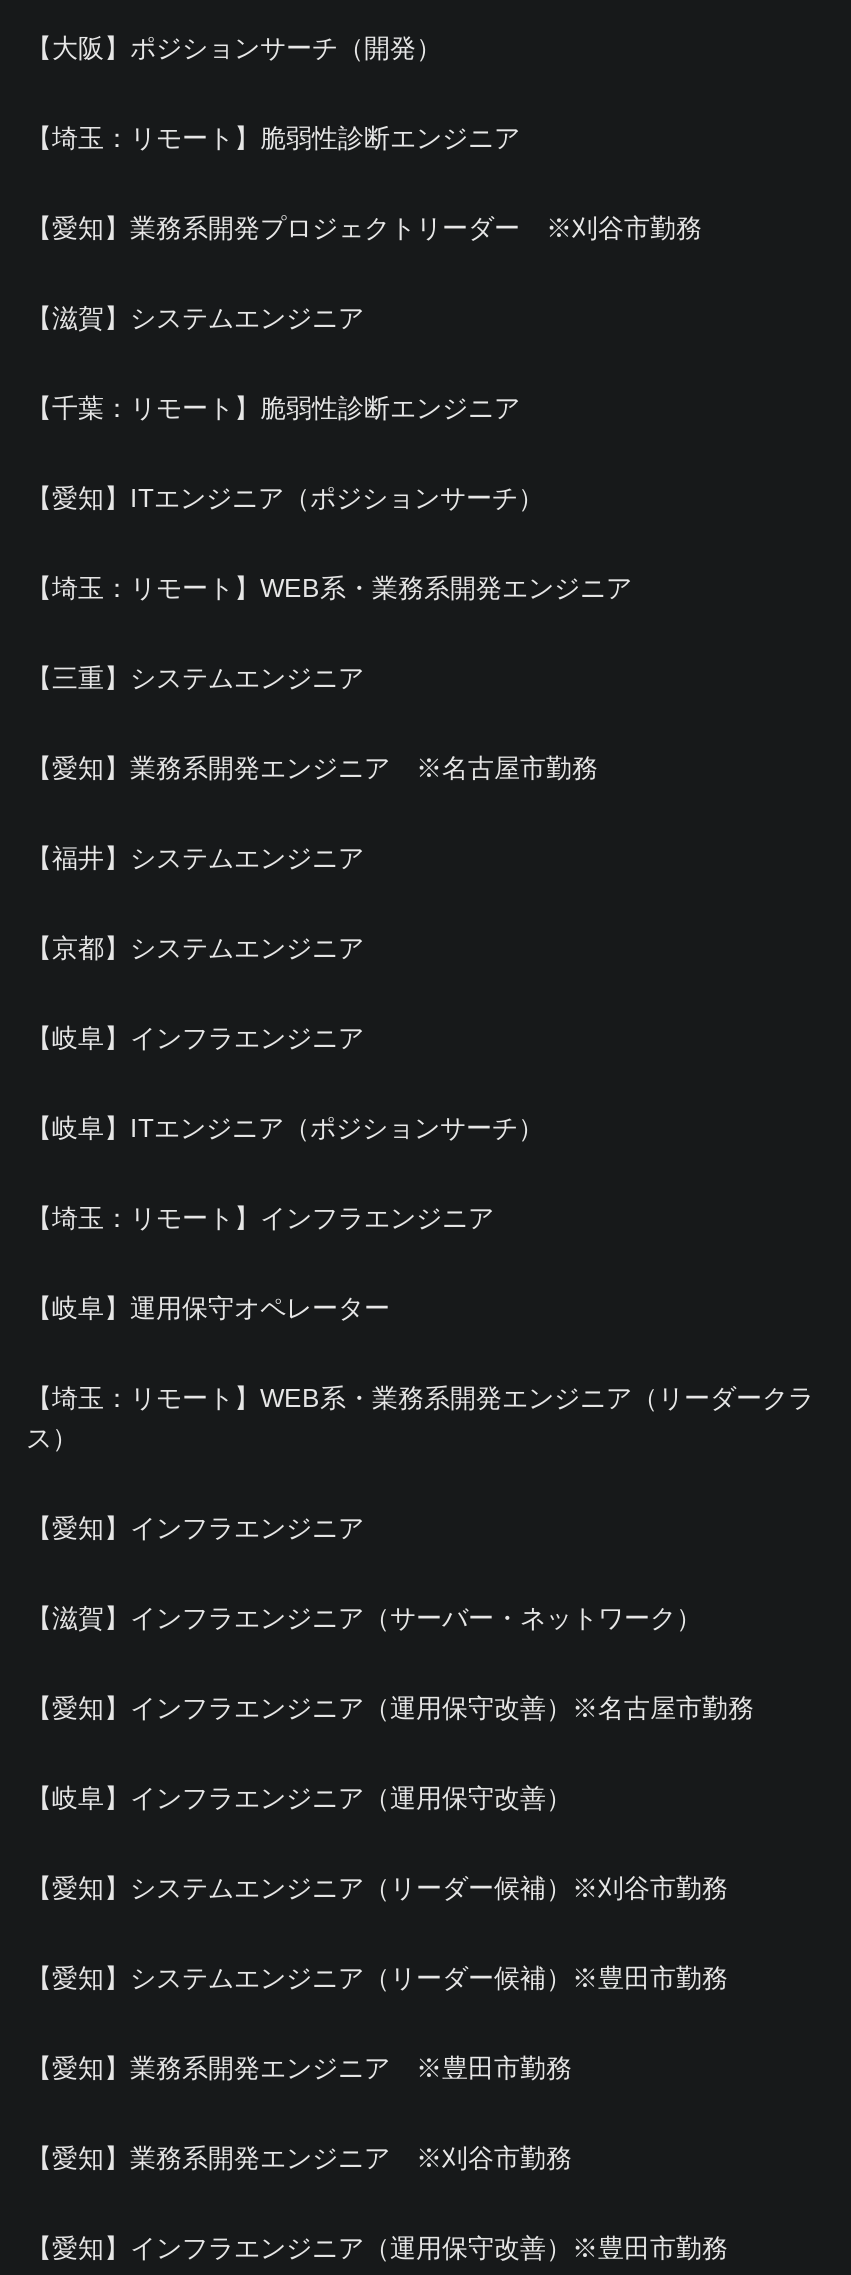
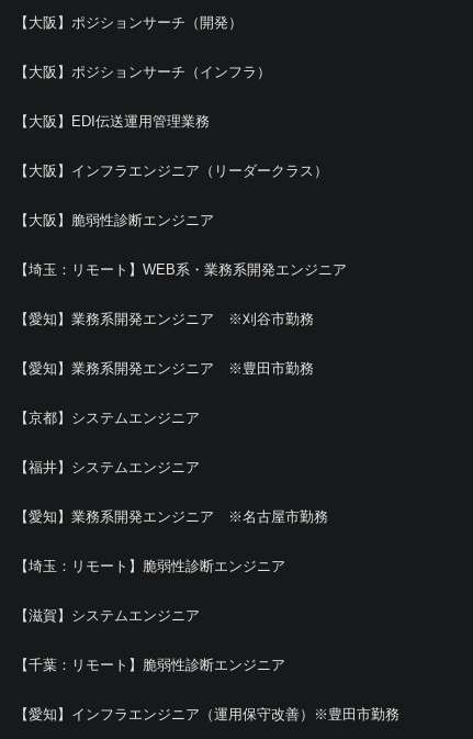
+ 【大阪】ポジションサーチ（インフラ）
+ 【大阪】EDI伝送運用管理業務
+ 【大阪】インフラエンジニア（リーダークラス）
+ 【大阪】脆弱性診断エンジニア

moved down: 【埼玉：リモート】脆弱性診断エンジニア

- 【愛知】業務系開発プロジェクトリーダー ※刈谷市勤務

moved down: 【滋賀】システムエンジニア | 【千葉：リモート】脆弱性診断エンジニア

- 【愛知】ITエンジニア（ポジションサーチ）
- 【三重】システムエンジニア
- 【岐阜】インフラエンジニア
- 【岐阜】ITエンジニア（ポジションサーチ）
- 【埼玉：リモート】インフラエンジニア
- 【岐阜】運用保守オペレーター
- 【埼玉：リモート】WEB系・業務系開発エンジニア（リーダークラ
- ス）
- 【愛知】インフラエンジニア
- 【滋賀】インフラエンジニア（サーバー・ネットワーク）
- 【愛知】インフラエンジニア（運用保守改善）※名古屋市勤務
- 【岐阜】インフラエンジニア（運用保守改善）
- 【愛知】システムエンジニア（リーダー候補）※刈谷市勤務
- 【愛知】システムエンジニア（リーダー候補）※豊田市勤務

moved up: 【埼玉：リモート】WEB系・業務系開発エンジニア | 【愛知】業務系開発エンジニア ※刈谷市勤務 | 【愛知】業務系開発エンジニア ※豊田市勤務 | 【京都】システムエンジニア | 【福井】システムエンジニア | 【愛知】業務系開発エンジニア ※名古屋市勤務
